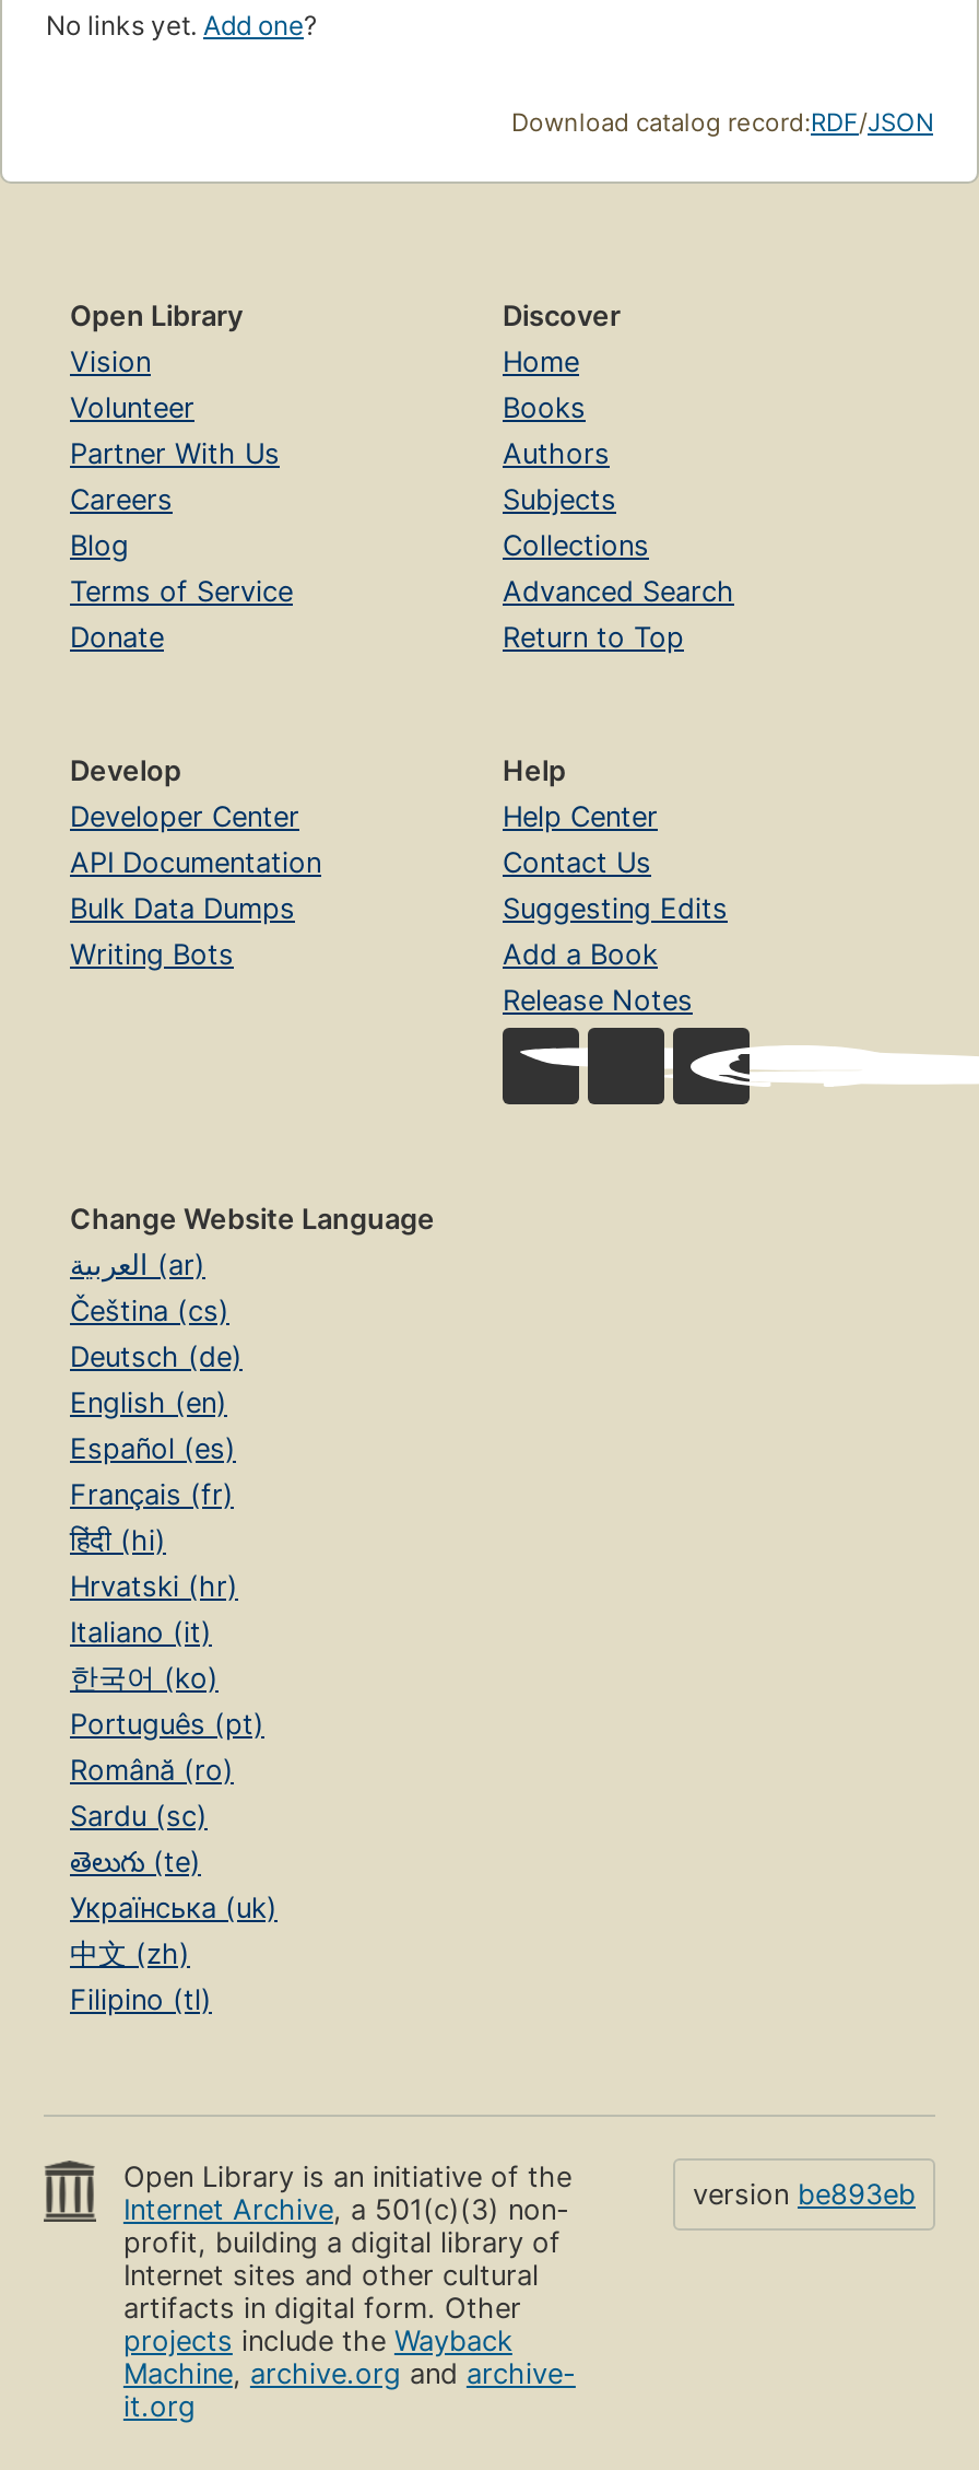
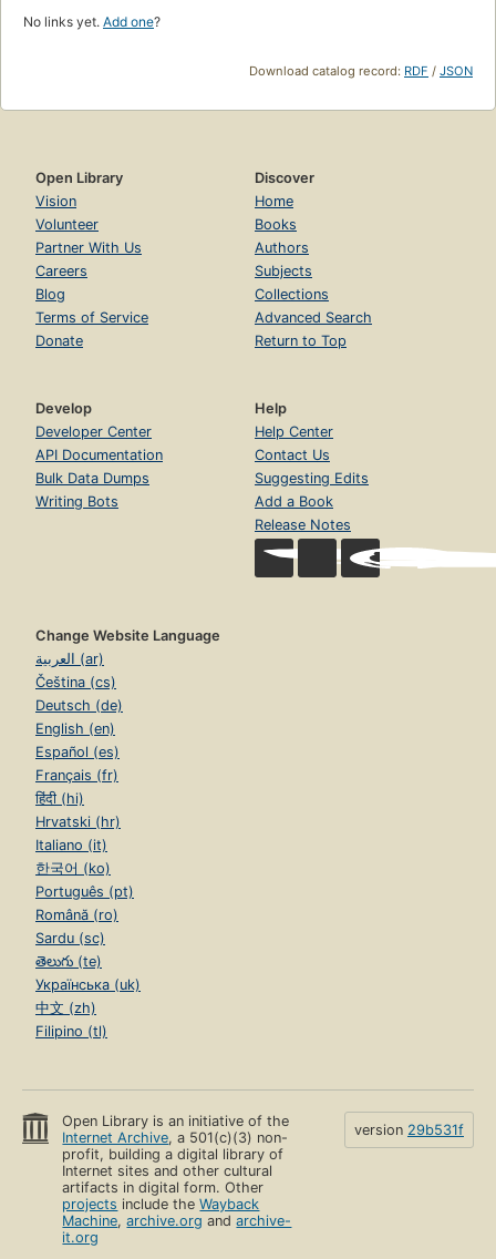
- version be893eb
+ version 29b531f
